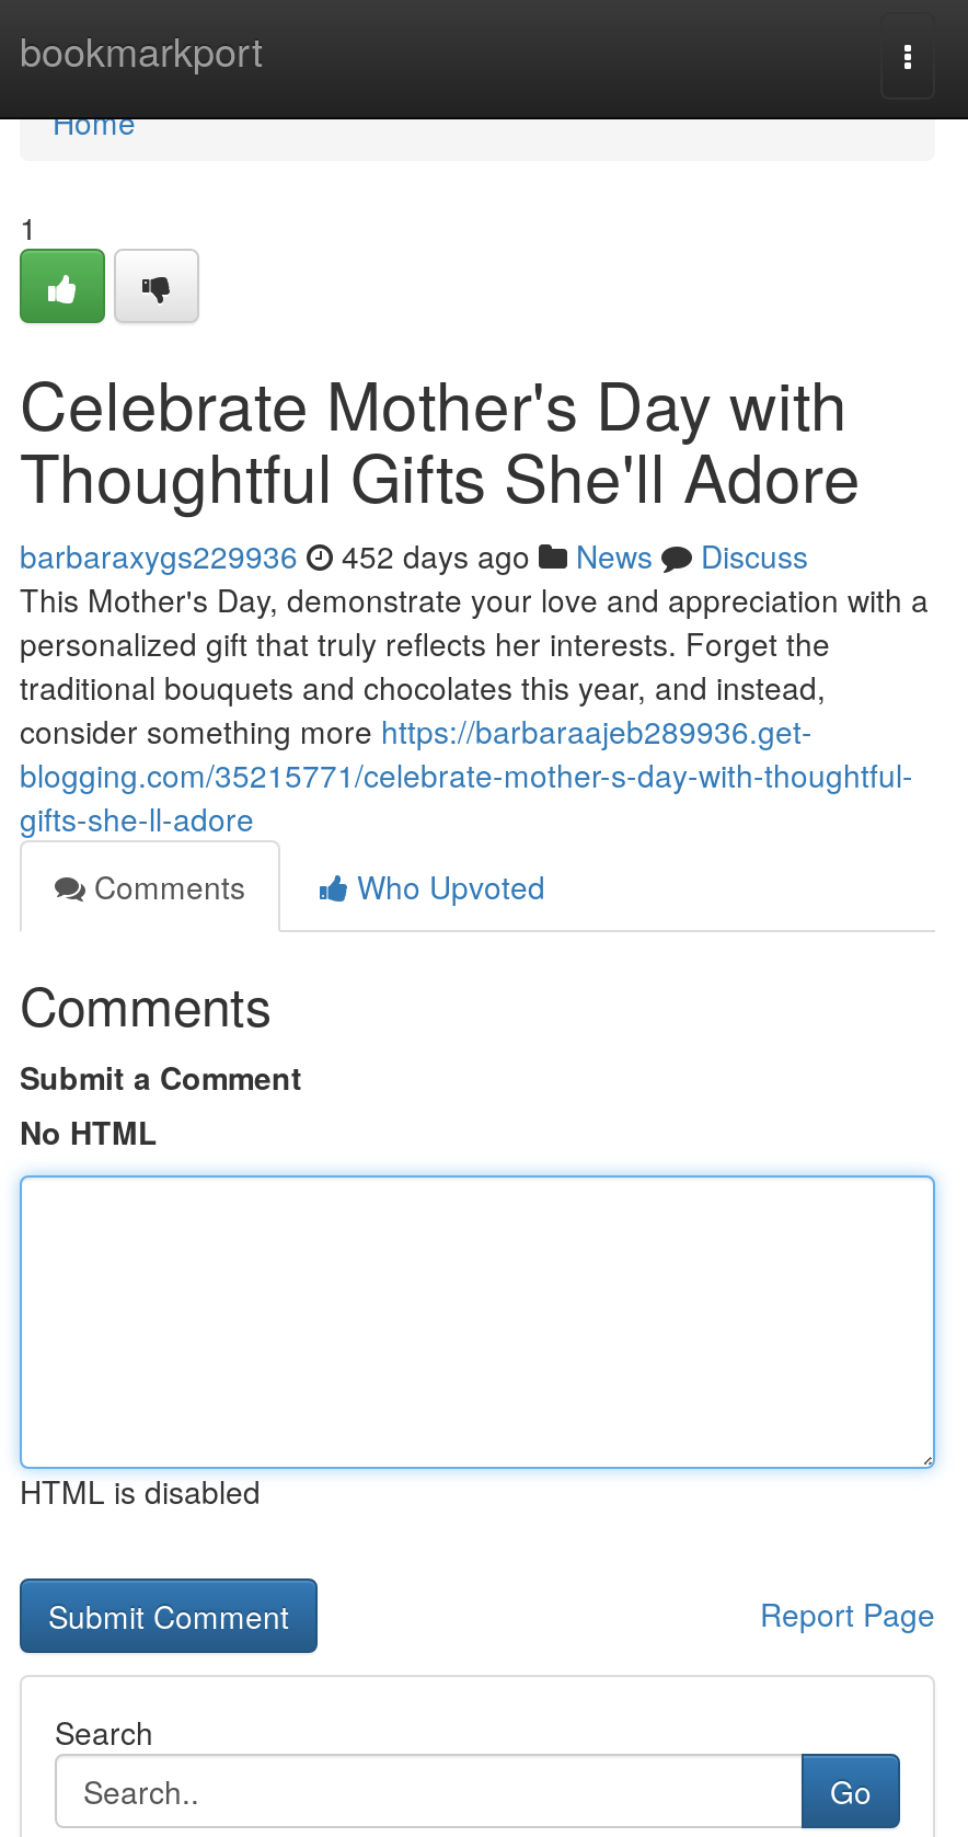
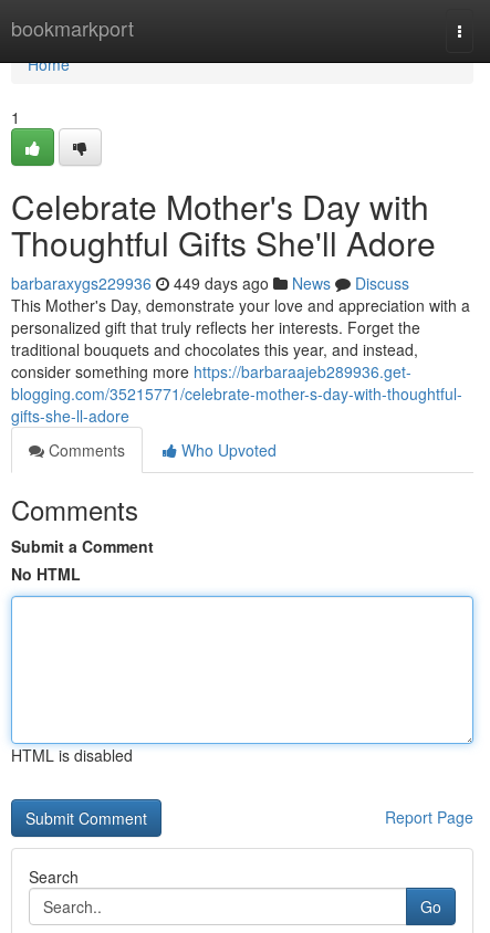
- barbaraxygs229936 452 days ago News Discuss
+ barbaraxygs229936 449 days ago News Discuss
